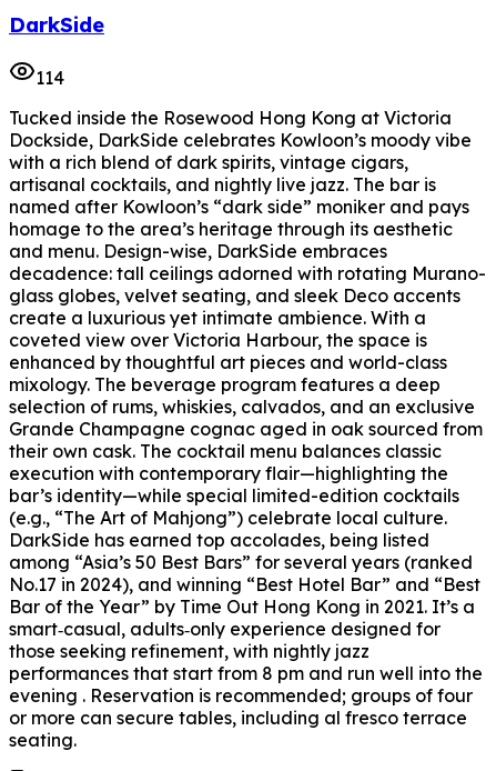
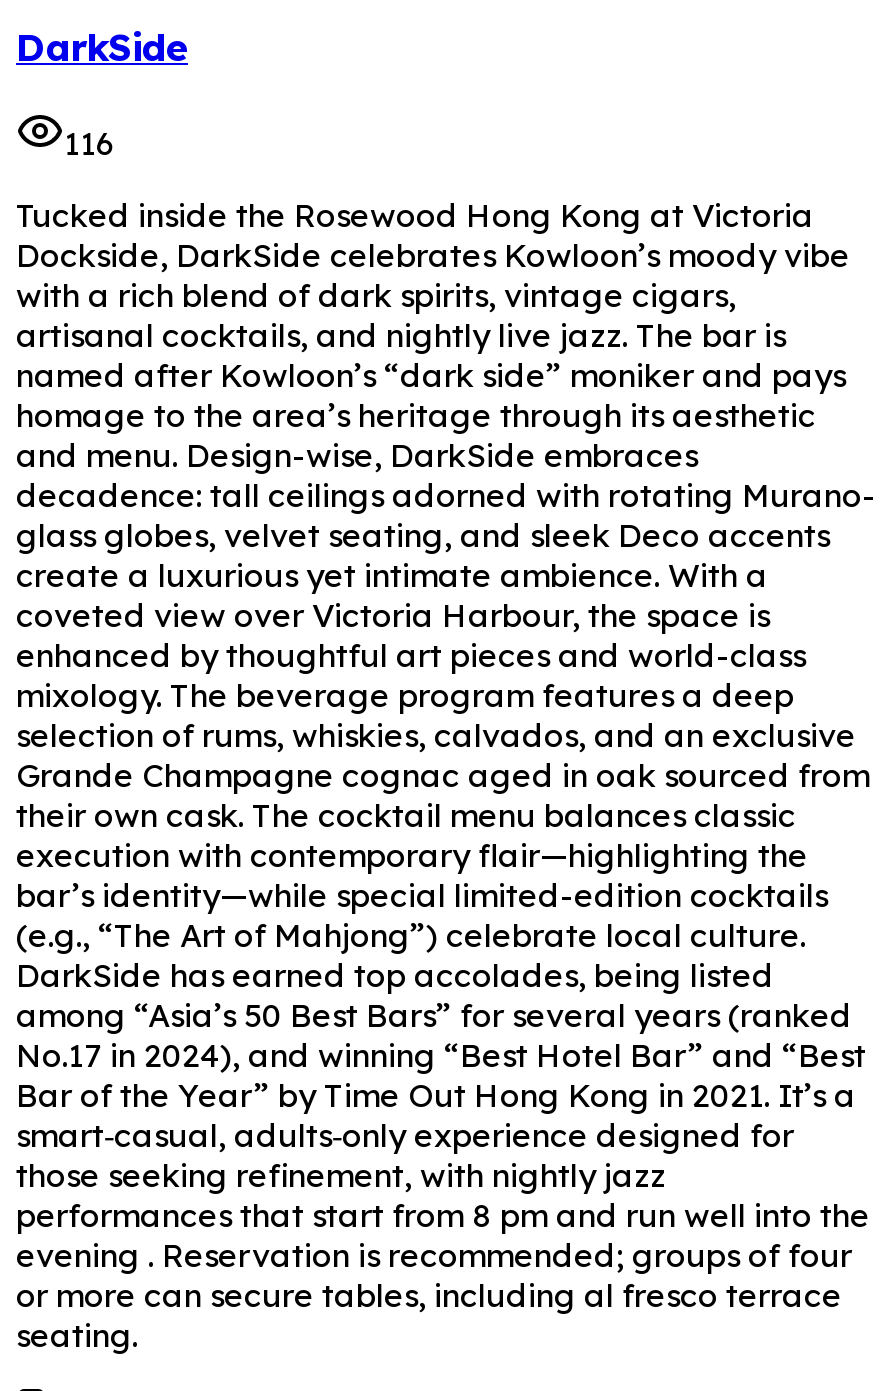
- 114
+ 116
